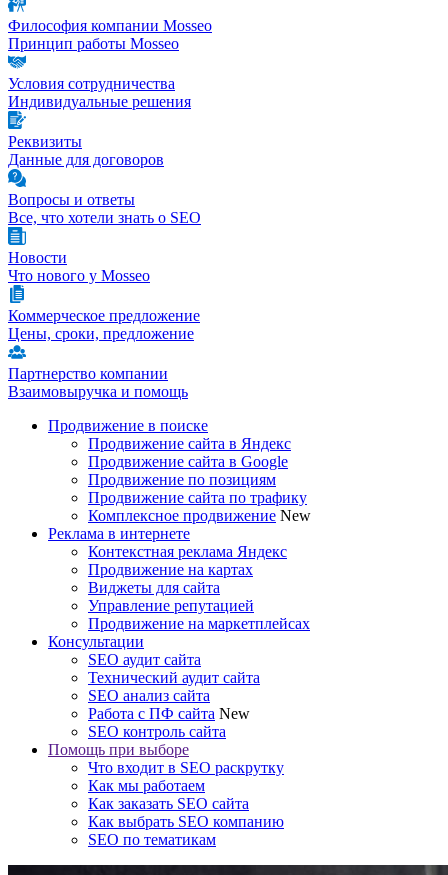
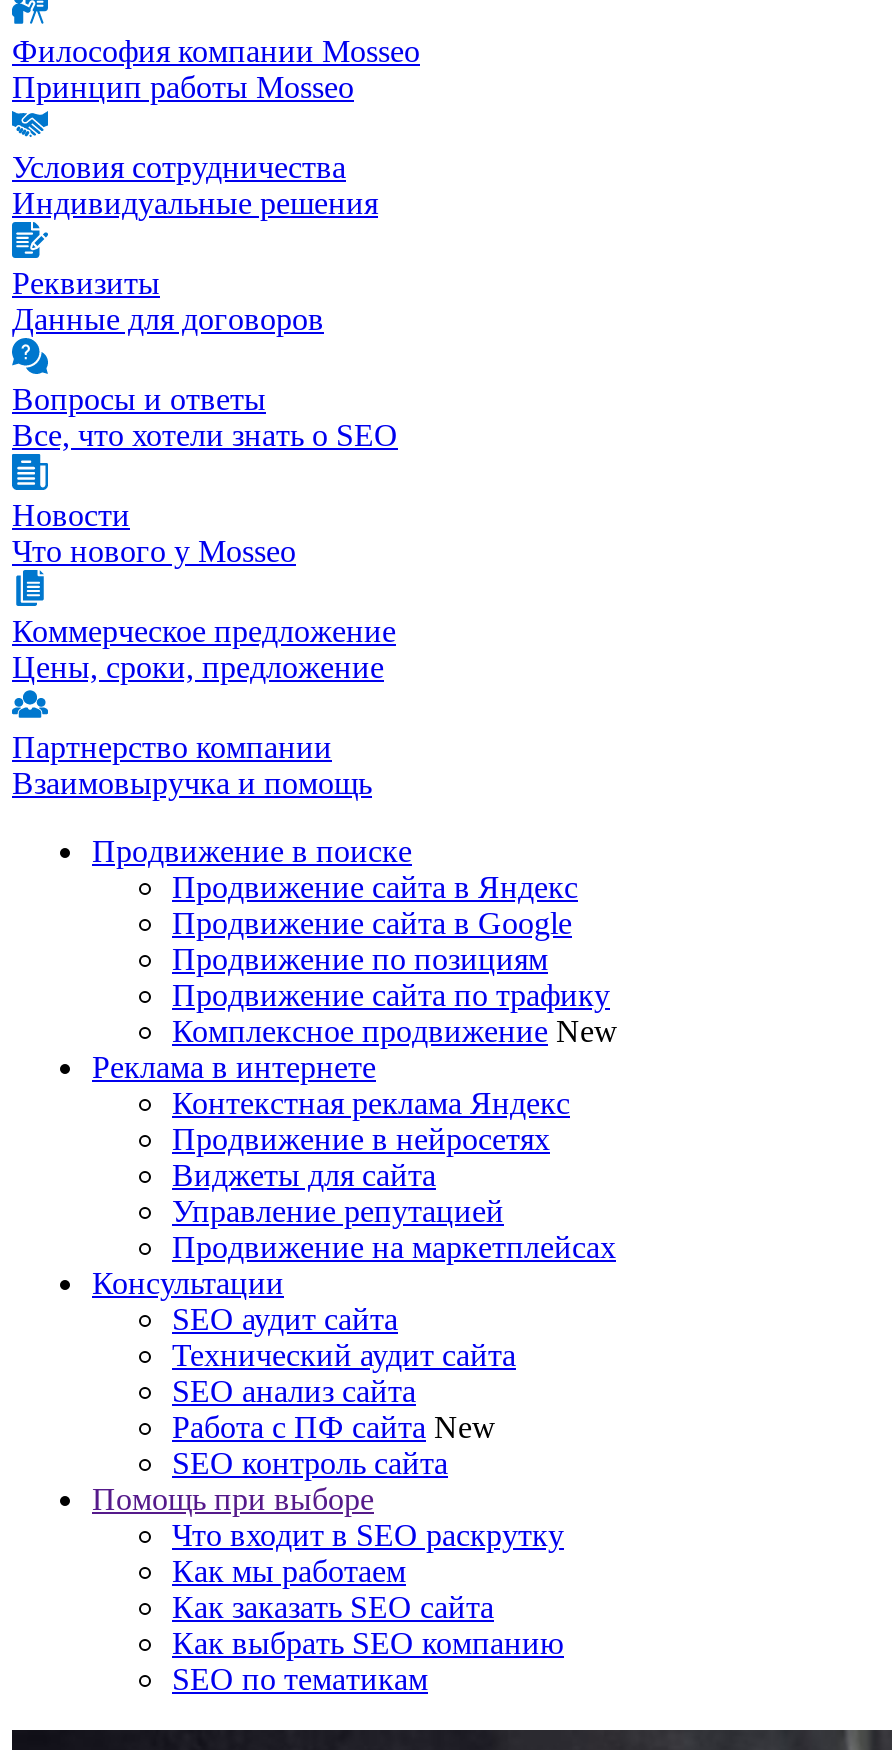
- Продвижение на картах
+ Продвижение в нейросетях
